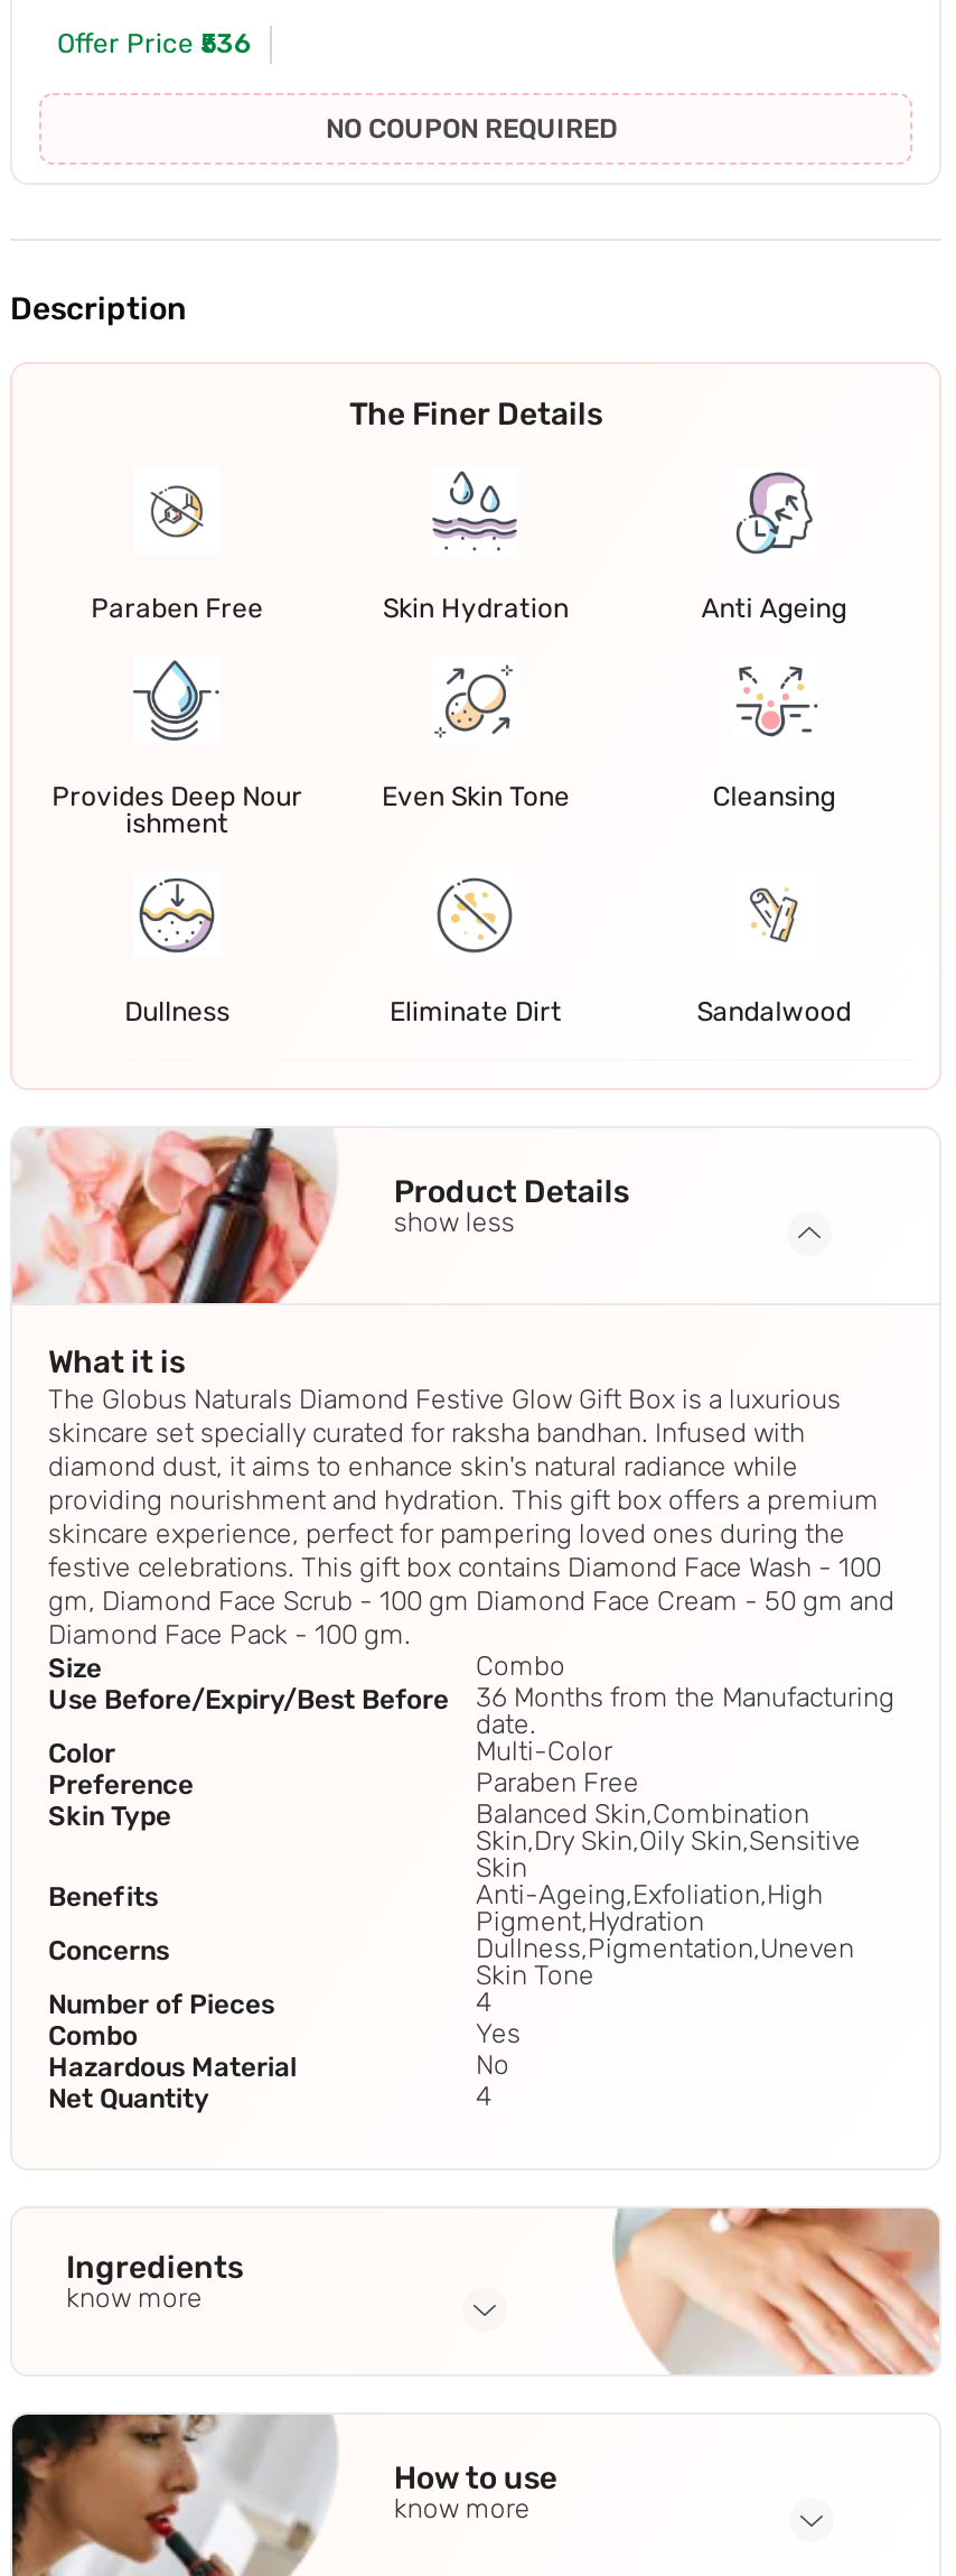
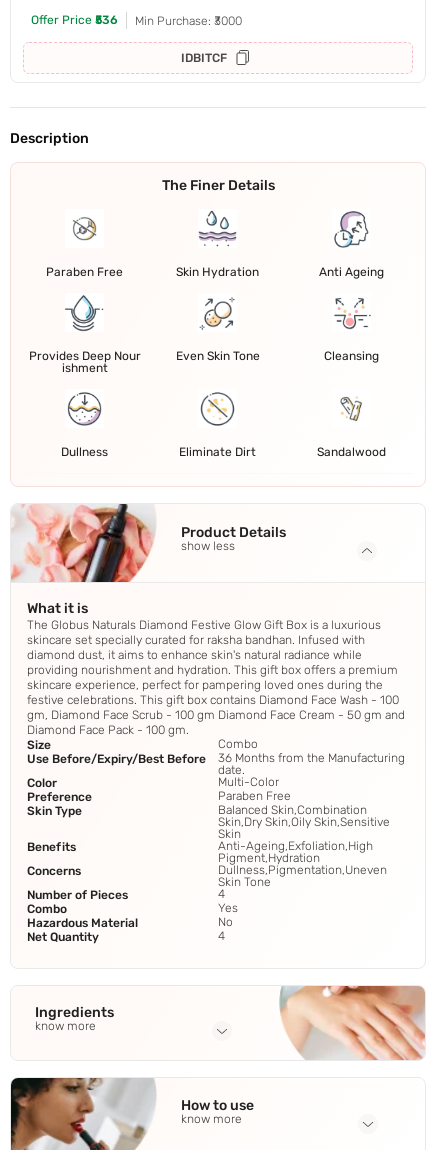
- NO COUPON REQUIRED
+ Min Purchase: ₹3000
+ IDBITCF
